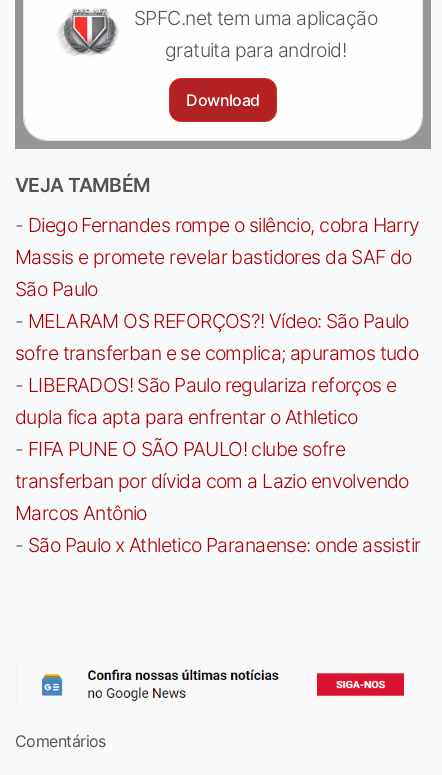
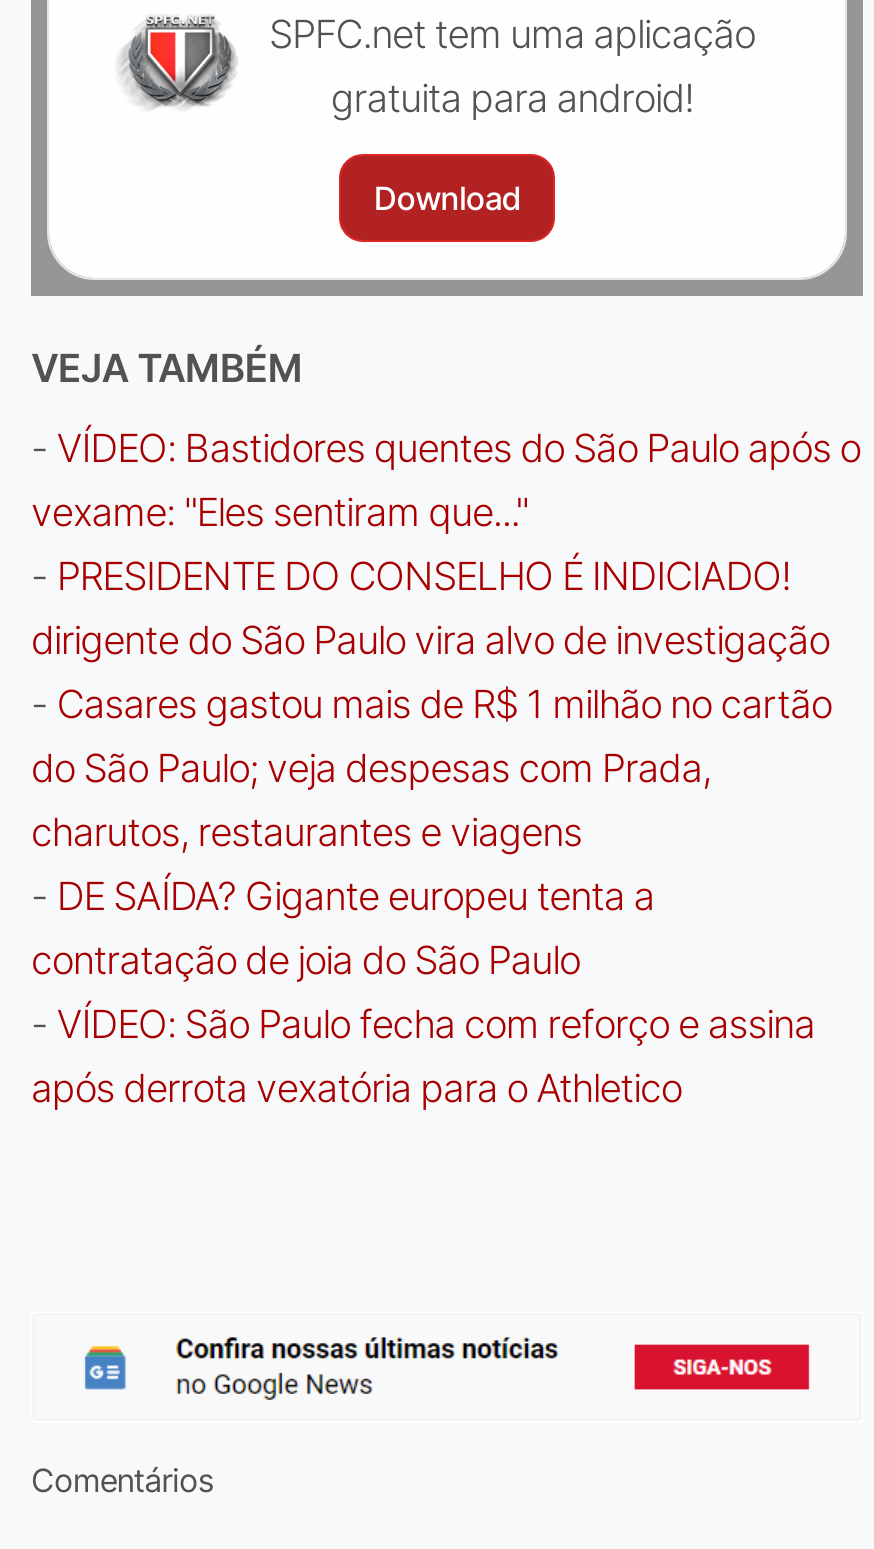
- - Diego Fernandes rompe o silêncio, cobra Harry
- Massis e promete revelar bastidores da SAF do
- São Paulo
- - MELARAM OS REFORÇOS?! Vídeo: São Paulo
- sofre transferban e se complica; apuramos tudo
- - LIBERADOS! São Paulo regulariza reforços e
- dupla fica apta para enfrentar o Athletico
- - FIFA PUNE O SÃO PAULO! clube sofre
- transferban por dívida com a Lazio envolvendo
- Marcos Antônio
- - São Paulo x Athletico Paranaense: onde assistir
+ - VÍDEO: Bastidores quentes do São Paulo após o
+ vexame: "Eles sentiram que..."
+ - PRESIDENTE DO CONSELHO É INDICIADO!
+ dirigente do São Paulo vira alvo de investigação
+ - Casares gastou mais de R$ 1 milhão no cartão
+ do São Paulo; veja despesas com Prada,
+ charutos, restaurantes e viagens
+ - DE SAÍDA? Gigante europeu tenta a
+ contratação de joia do São Paulo
+ - VÍDEO: São Paulo fecha com reforço e assina
+ após derrota vexatória para o Athletico
